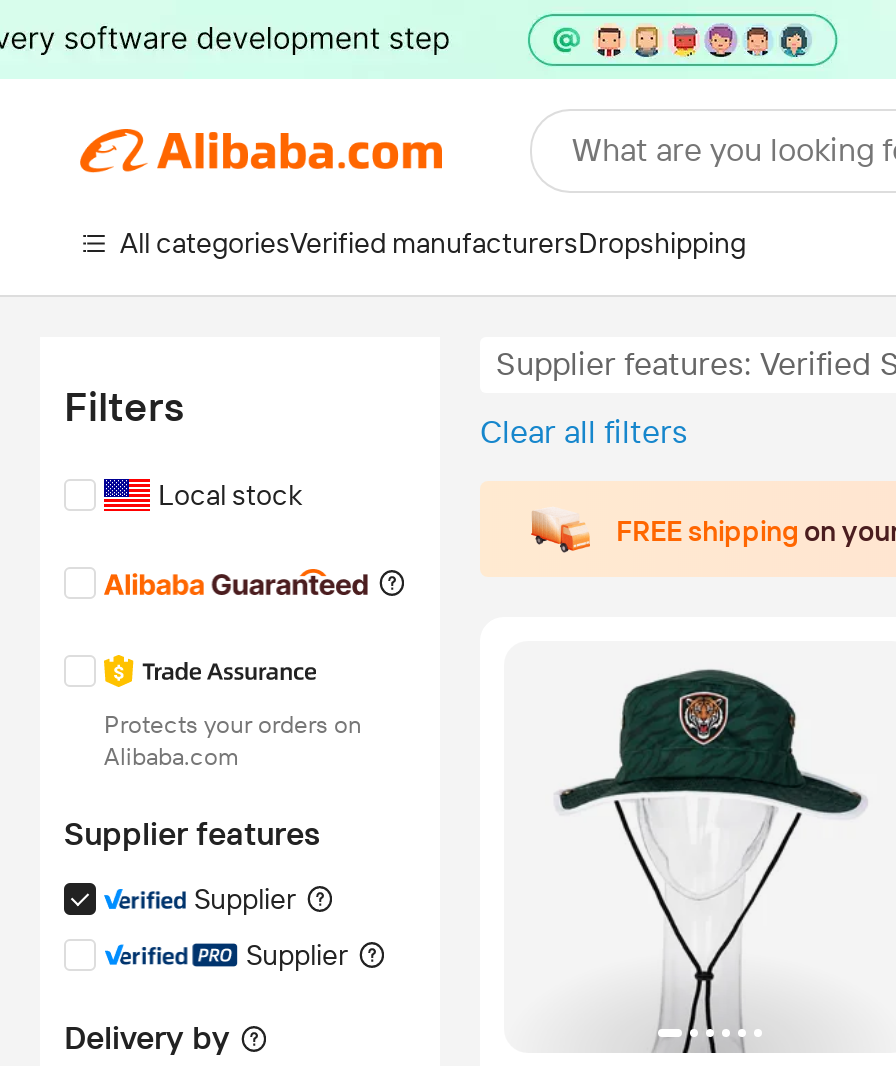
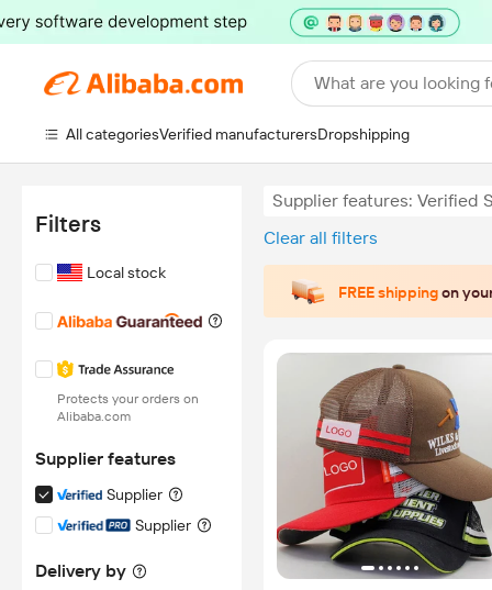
- [image]
+ [image]
